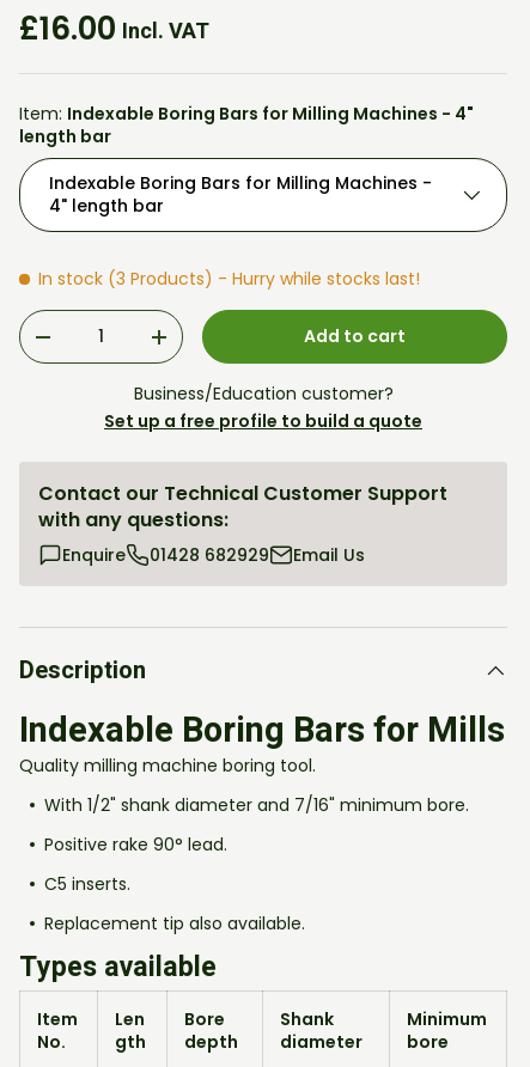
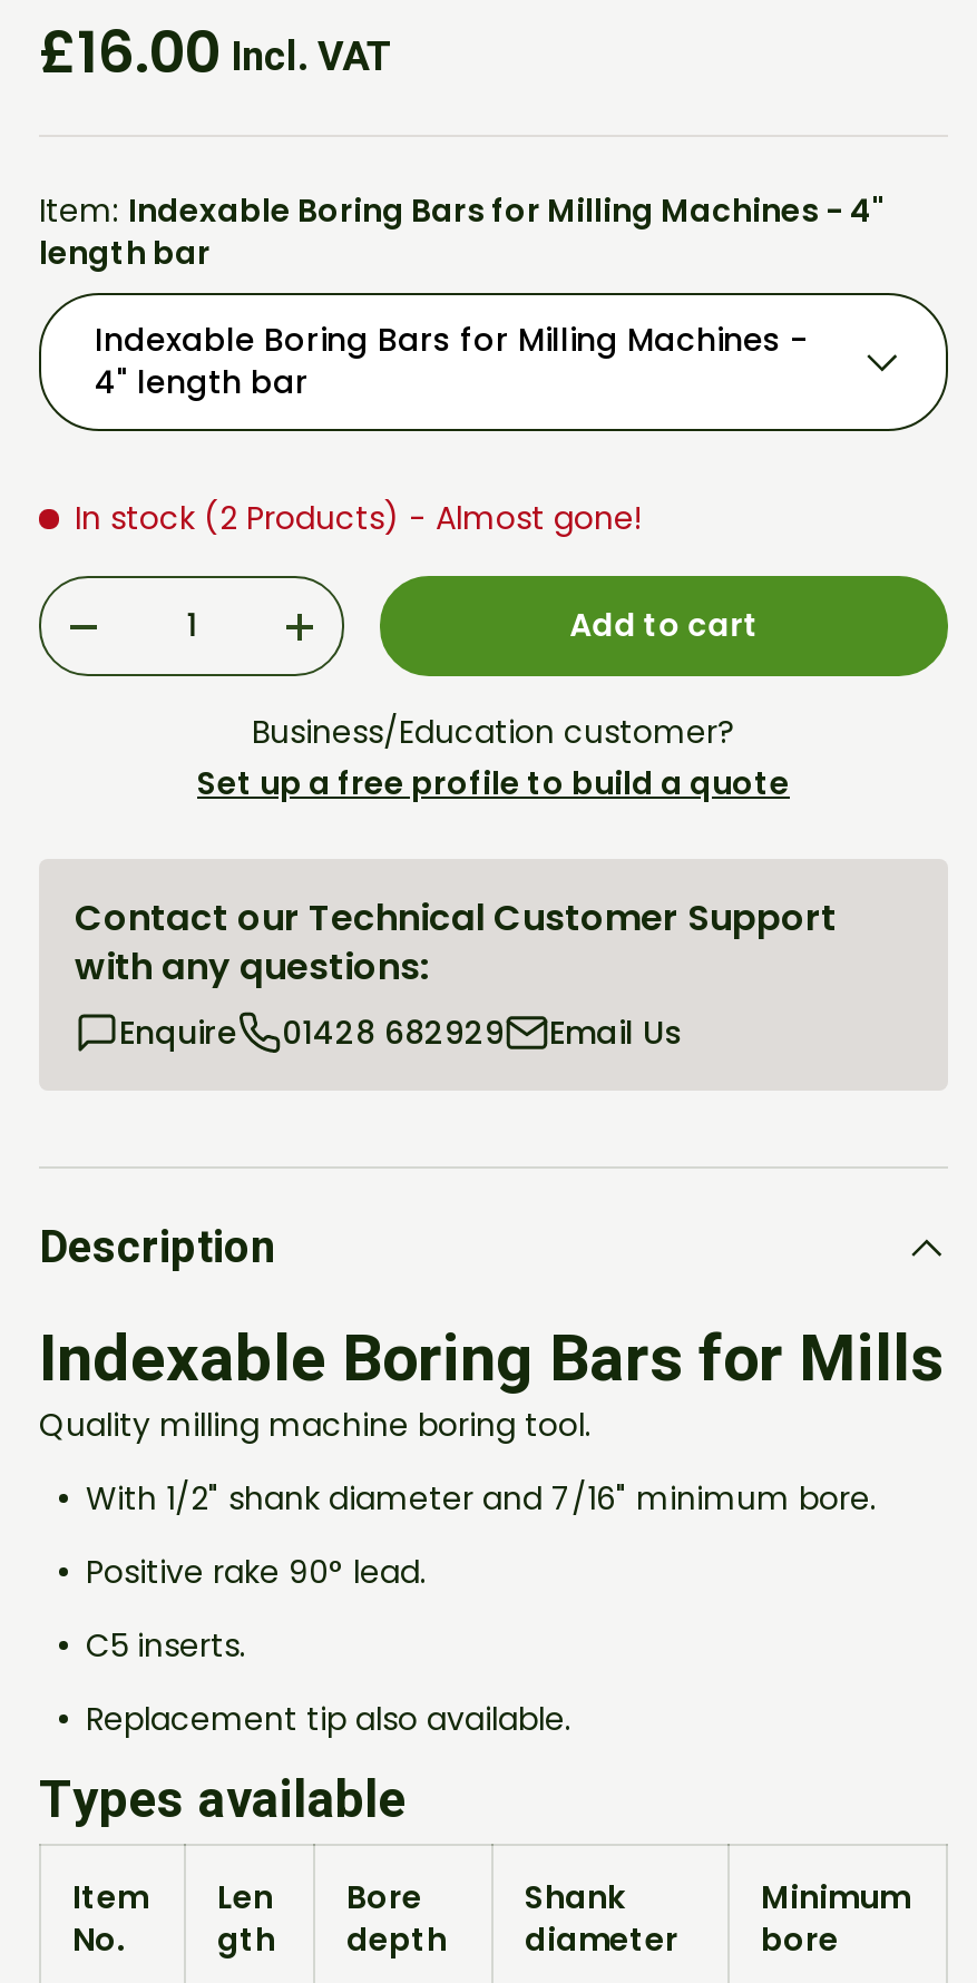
- In stock (3 Products) - Hurry while stocks last!
+ In stock (2 Products) - Almost gone!
